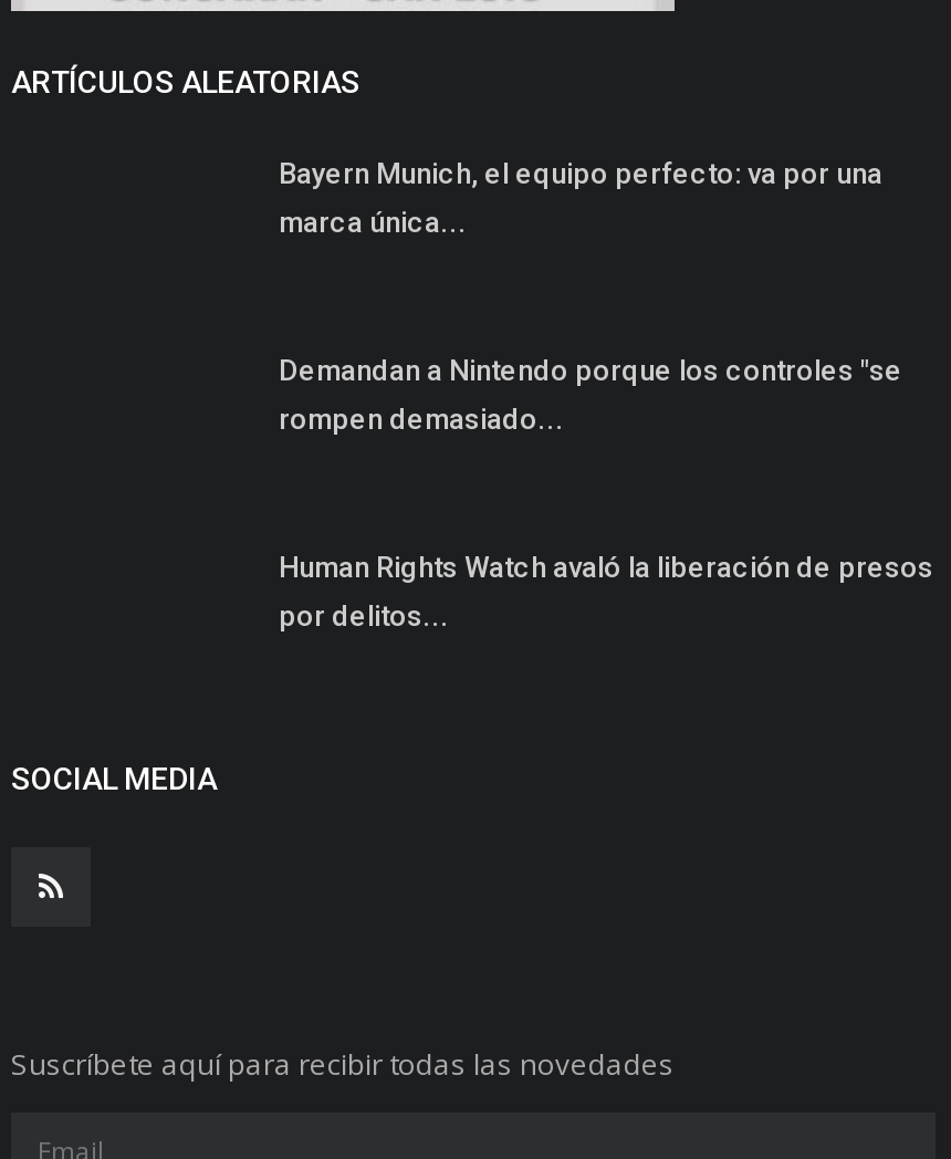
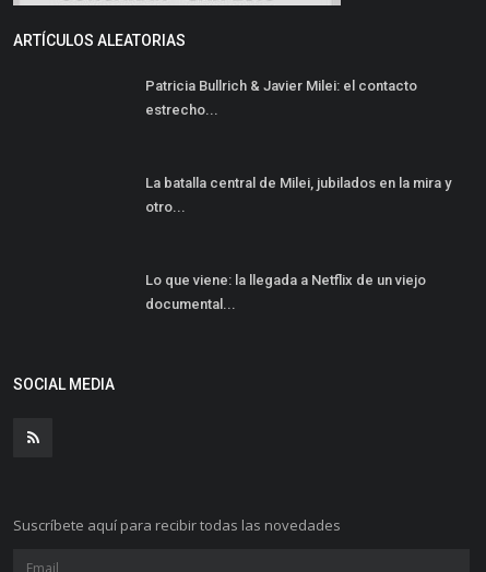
- Bayern Munich, el equipo perfecto: va por una
+ Patricia Bullrich & Javier Milei: el contacto

- marca única...
+ estrecho...

- Demandan a Nintendo porque los controles "se
+ La batalla central de Milei, jubilados en la mira y

- rompen demasiado...
+ otro...

- Human Rights Watch avaló la liberación de presos
+ Lo que viene: la llegada a Netflix de un viejo

- por delitos...
+ documental...
